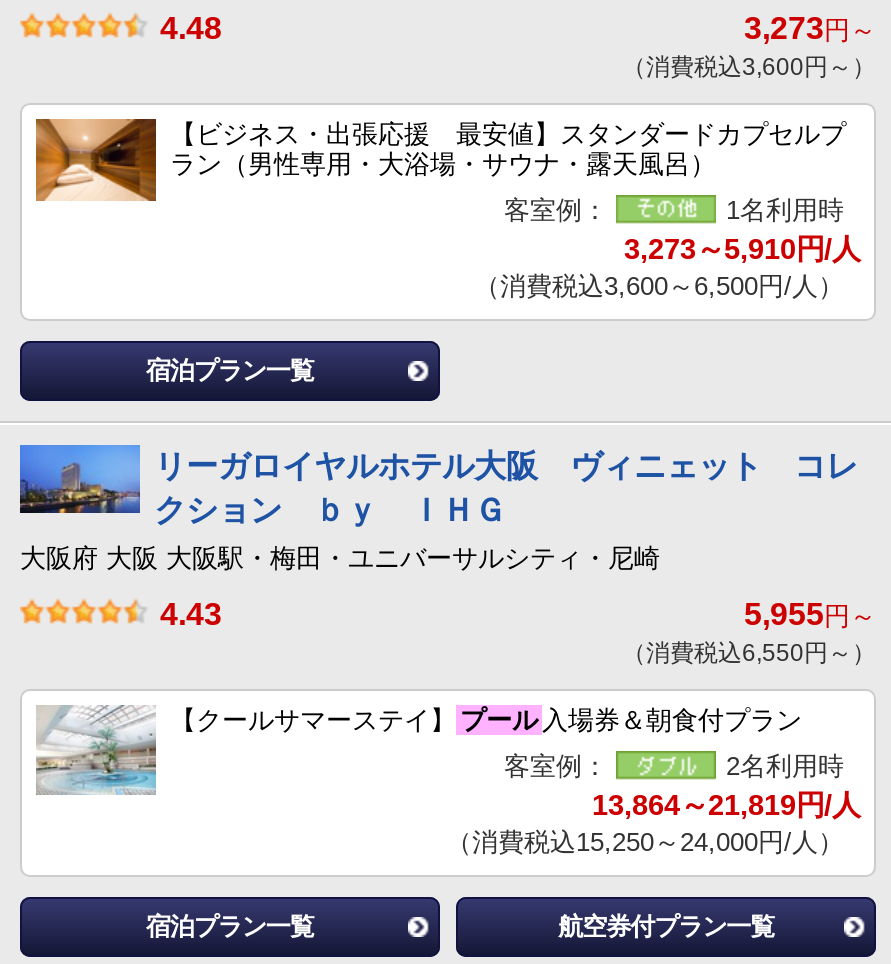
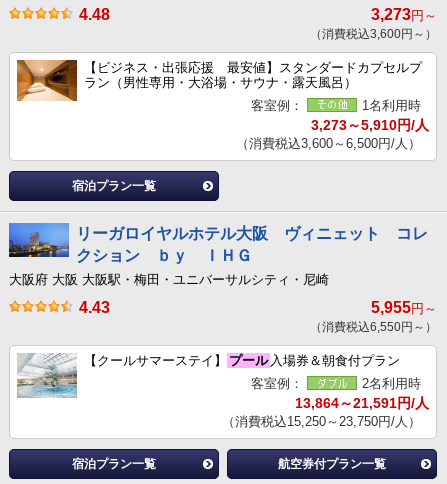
- 13,864～21,819円/人
+ 13,864～21,591円/人

- （消費税込15,250～24,000円/人）
+ （消費税込15,250～23,750円/人）
